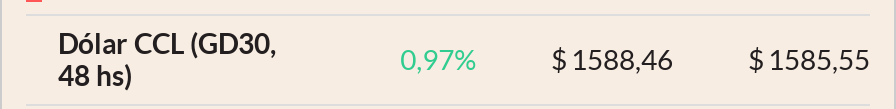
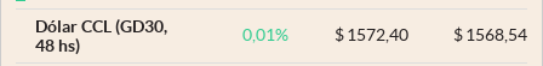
- 0,97%
+ 0,01%

- $ 1588,46
+ $ 1572,40

- $ 1585,55
+ $ 1568,54
